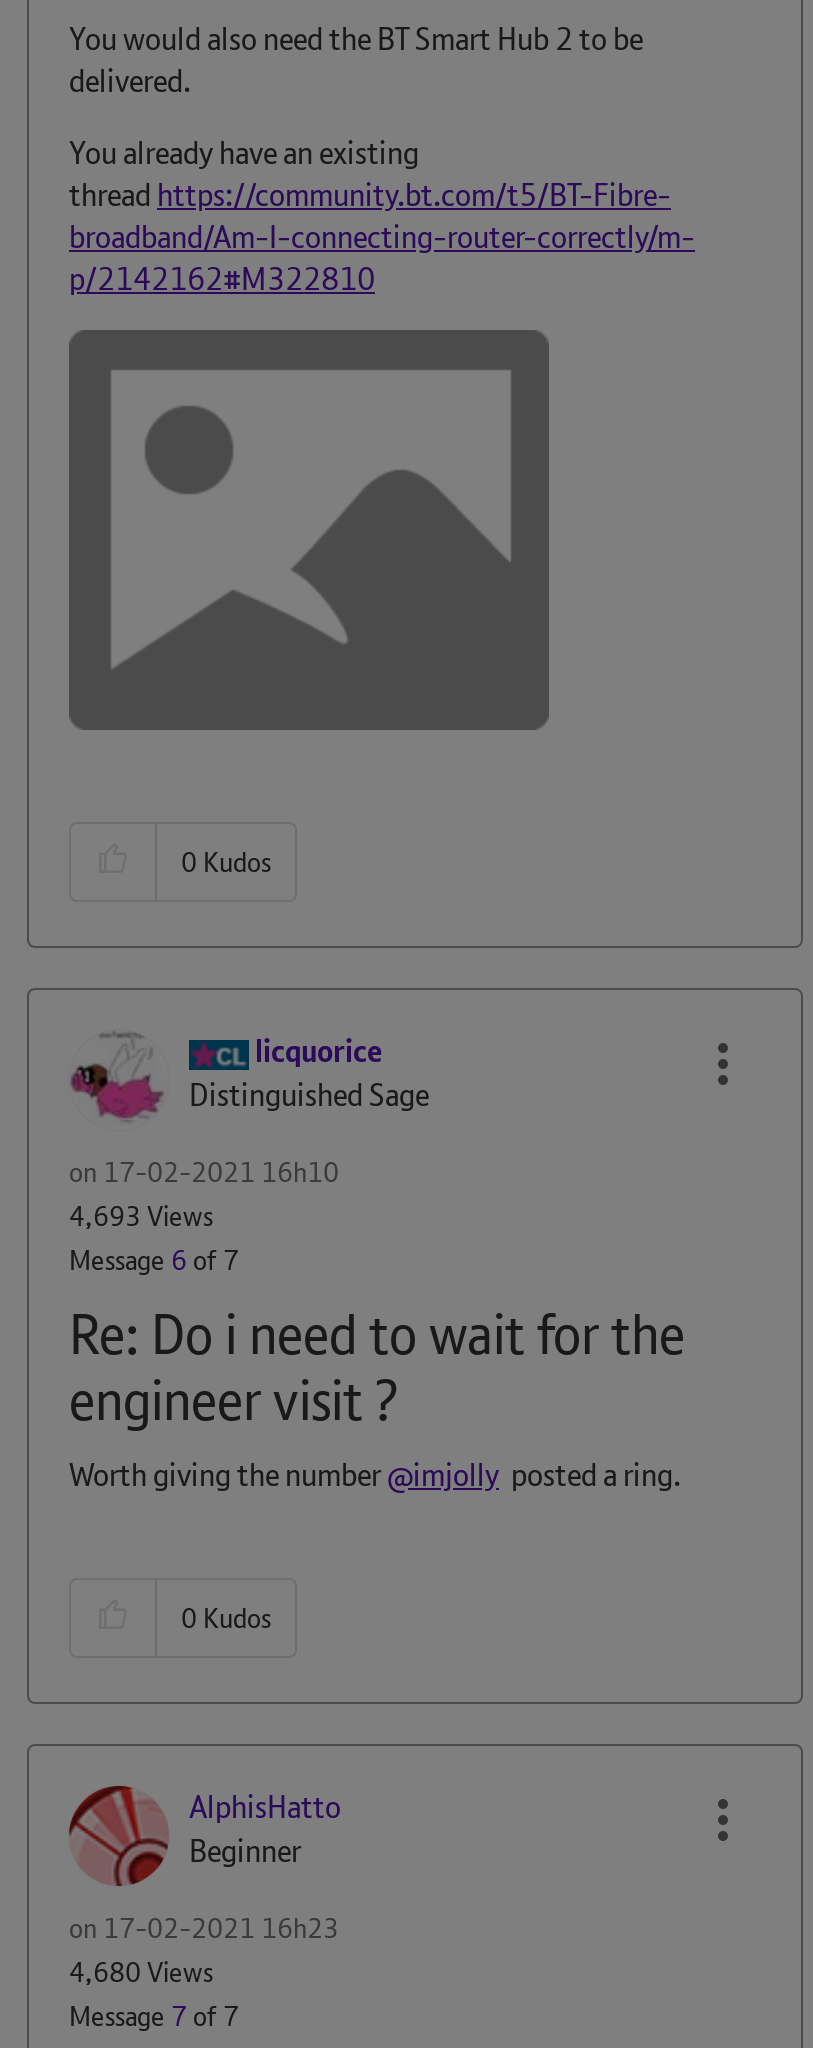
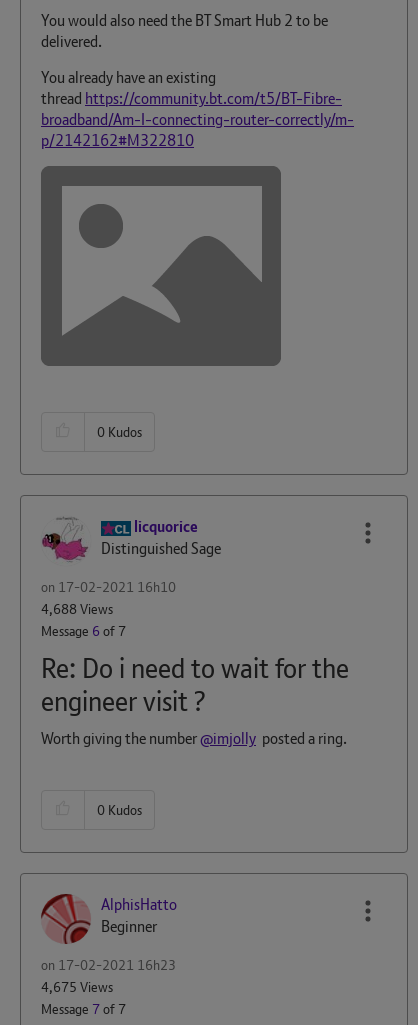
- 4,693 Views
+ 4,688 Views

- 4,680 Views
+ 4,675 Views
